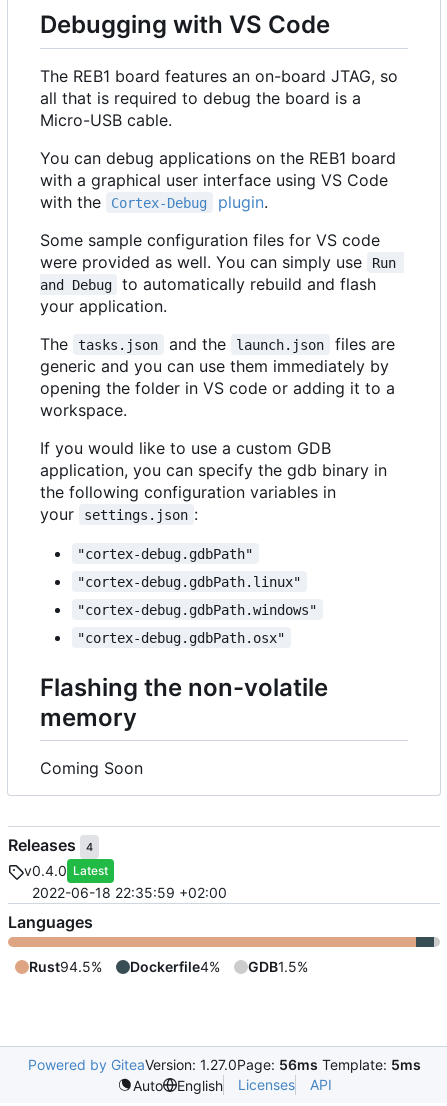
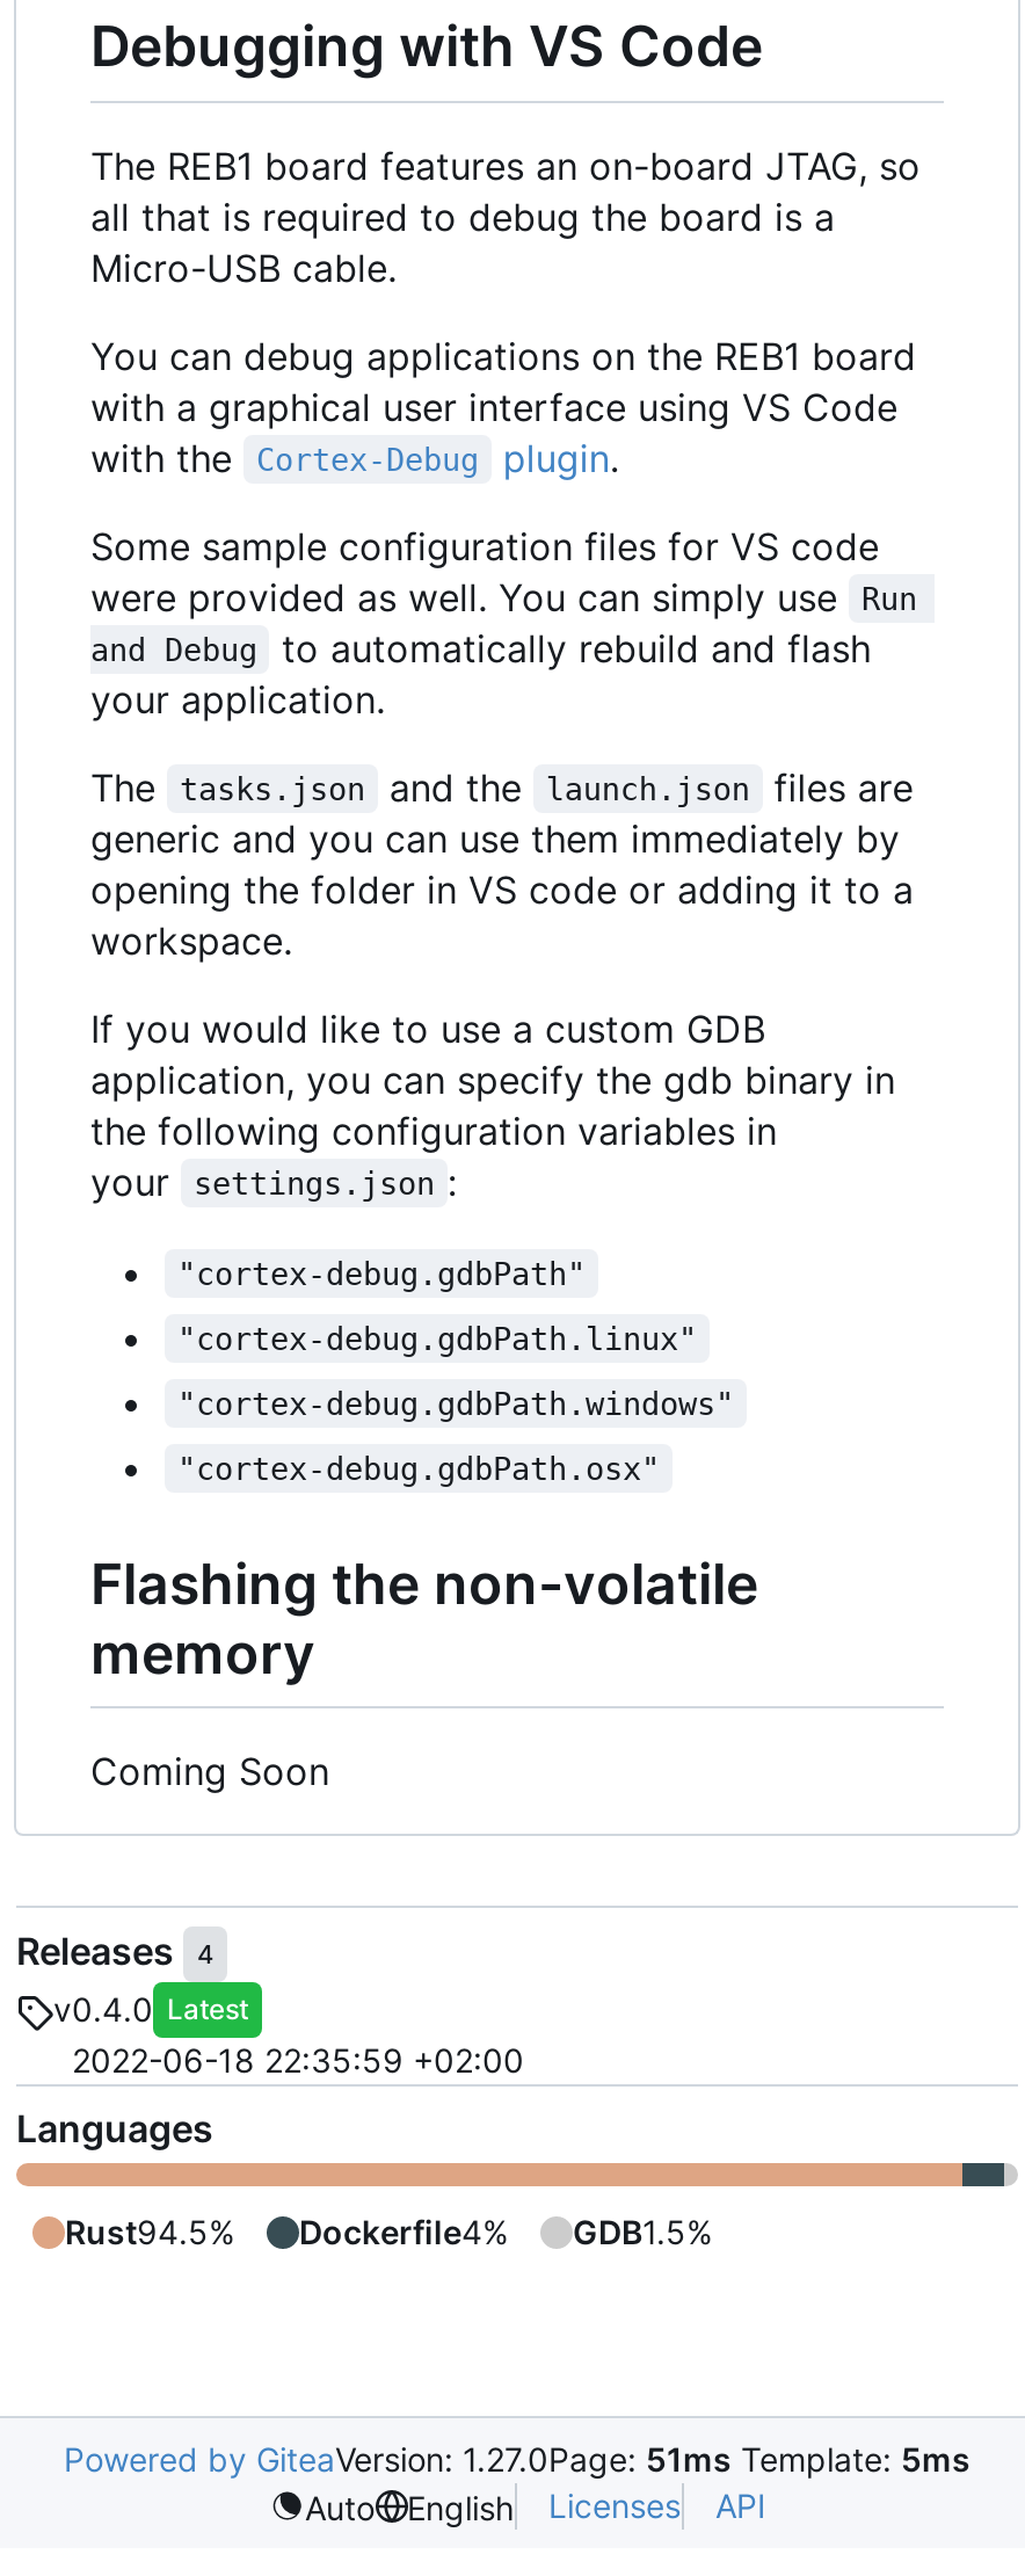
- Powered by GiteaVersion: 1.27.0Page: 56ms Template: 5ms
+ Powered by GiteaVersion: 1.27.0Page: 51ms Template: 5ms
